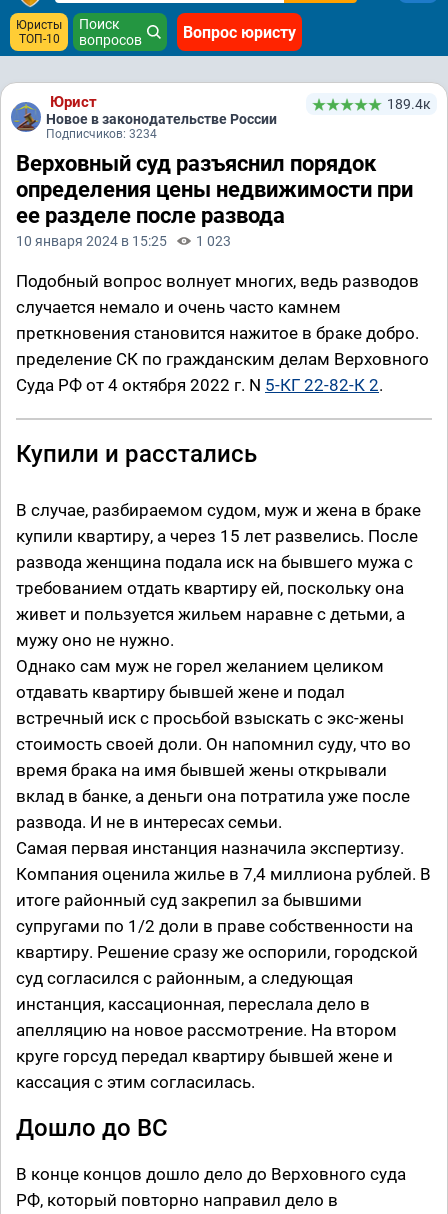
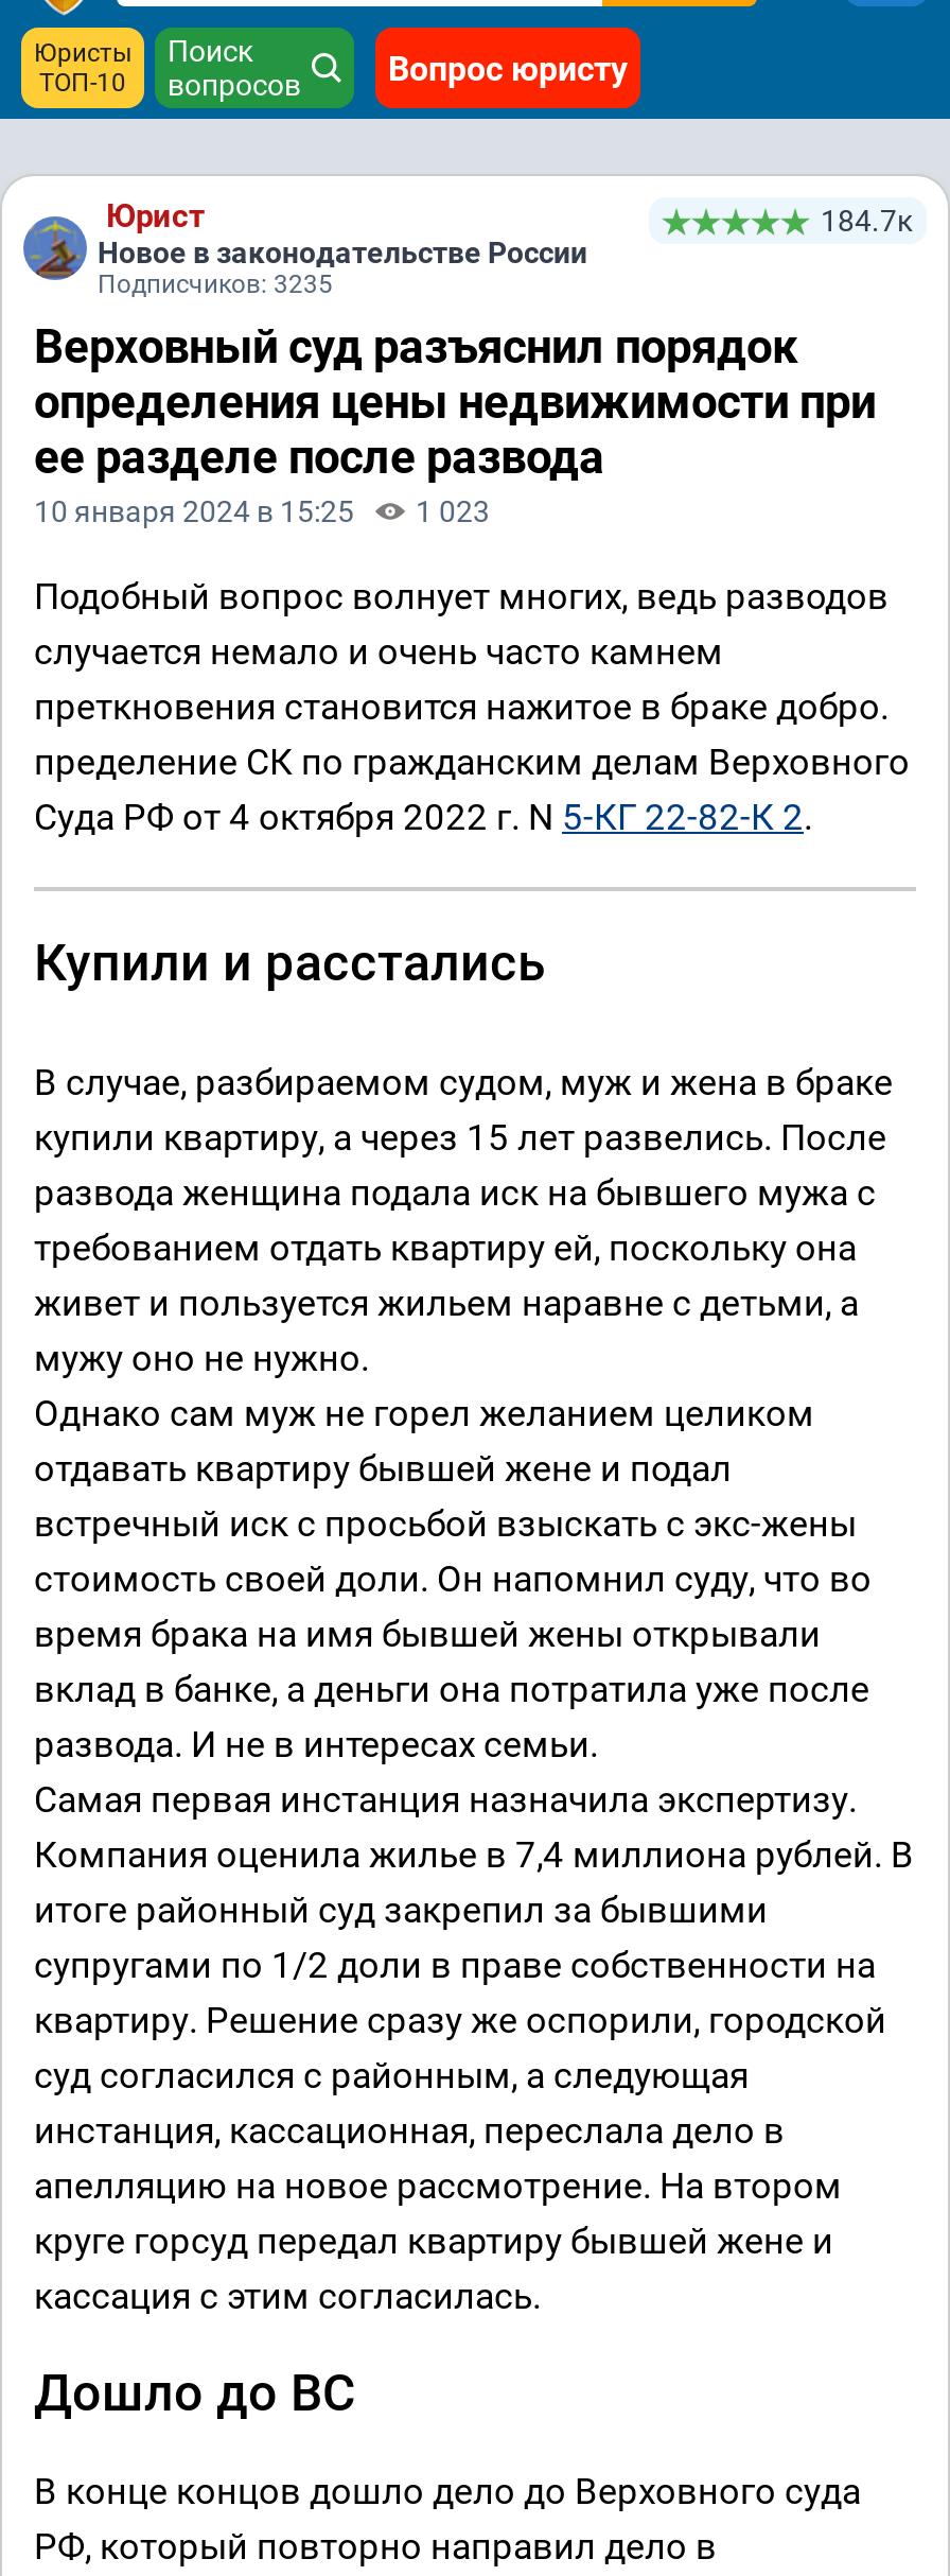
- 189.4к
+ 184.7к

- Подписчиков: 3234
+ Подписчиков: 3235
